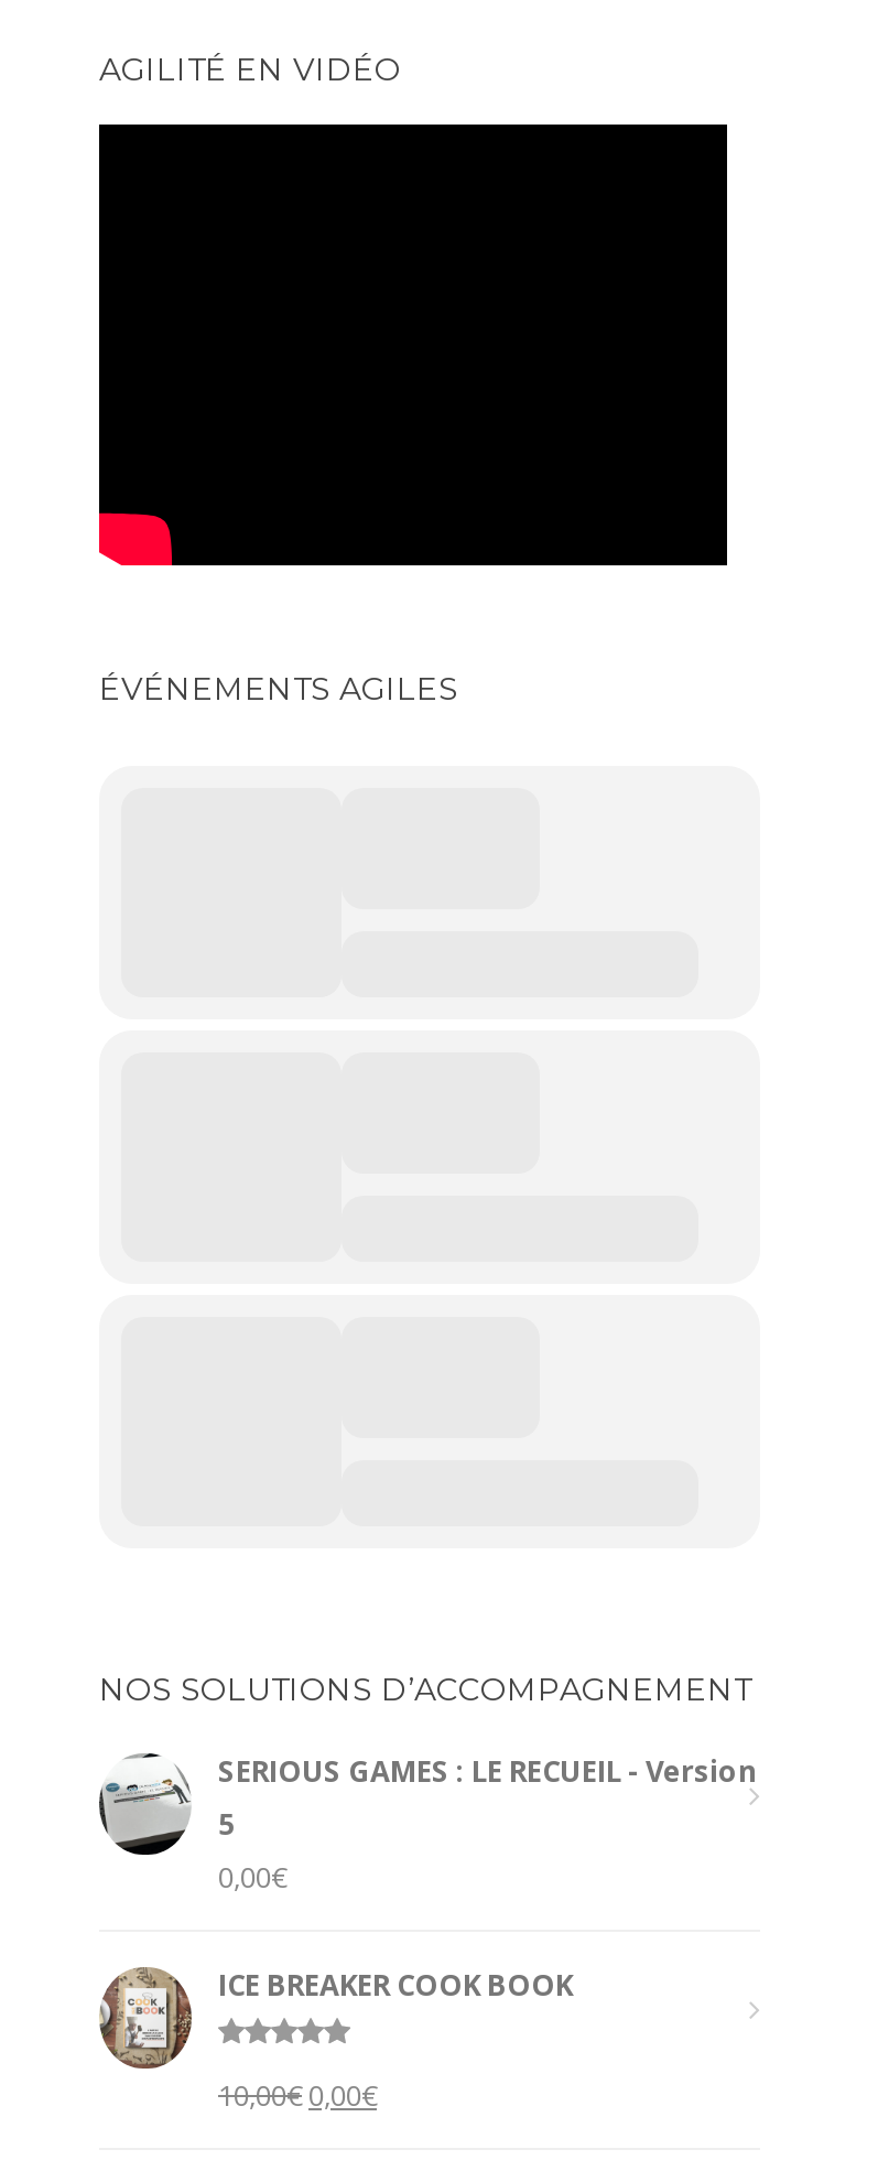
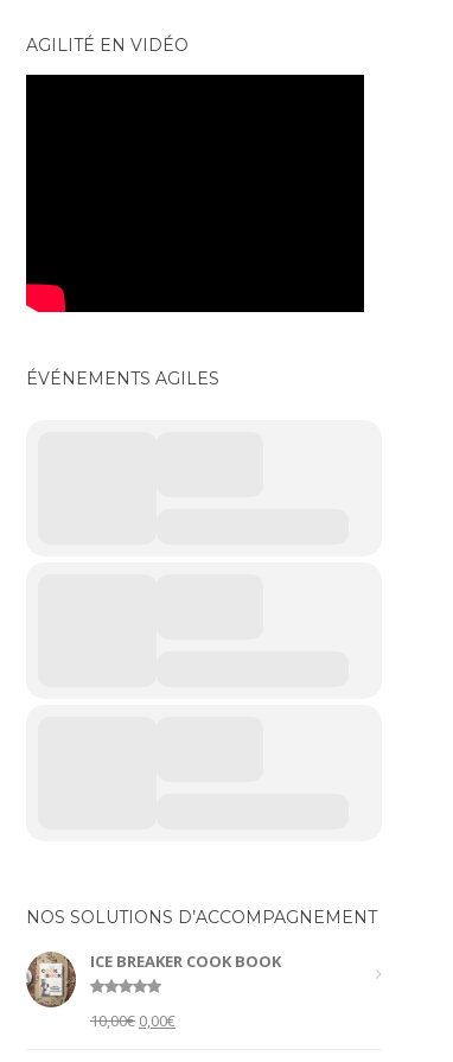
- [image]
- SERIOUS GAMES : LE RECUEIL - Version
- 5
- 0,00€
